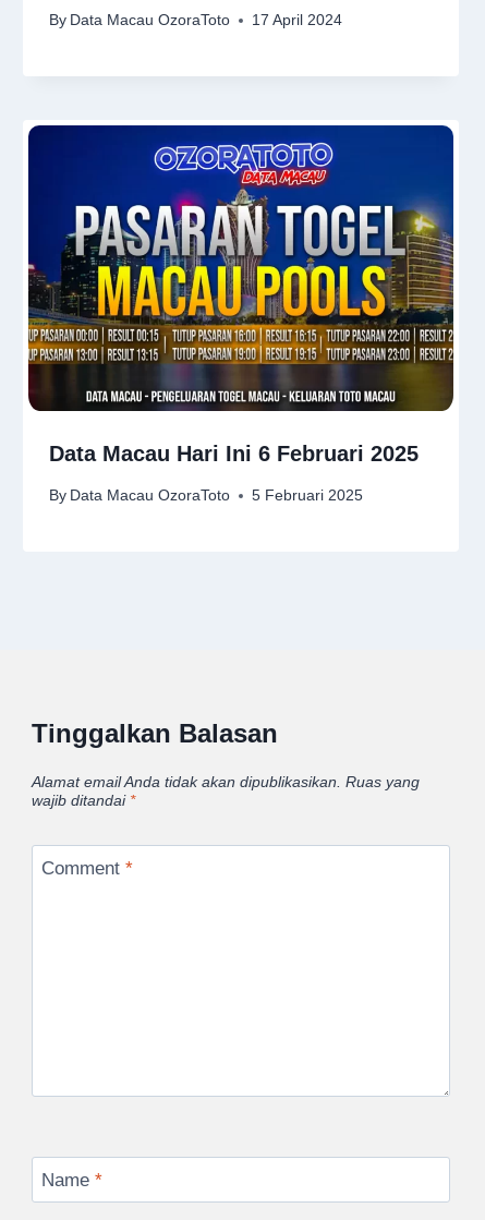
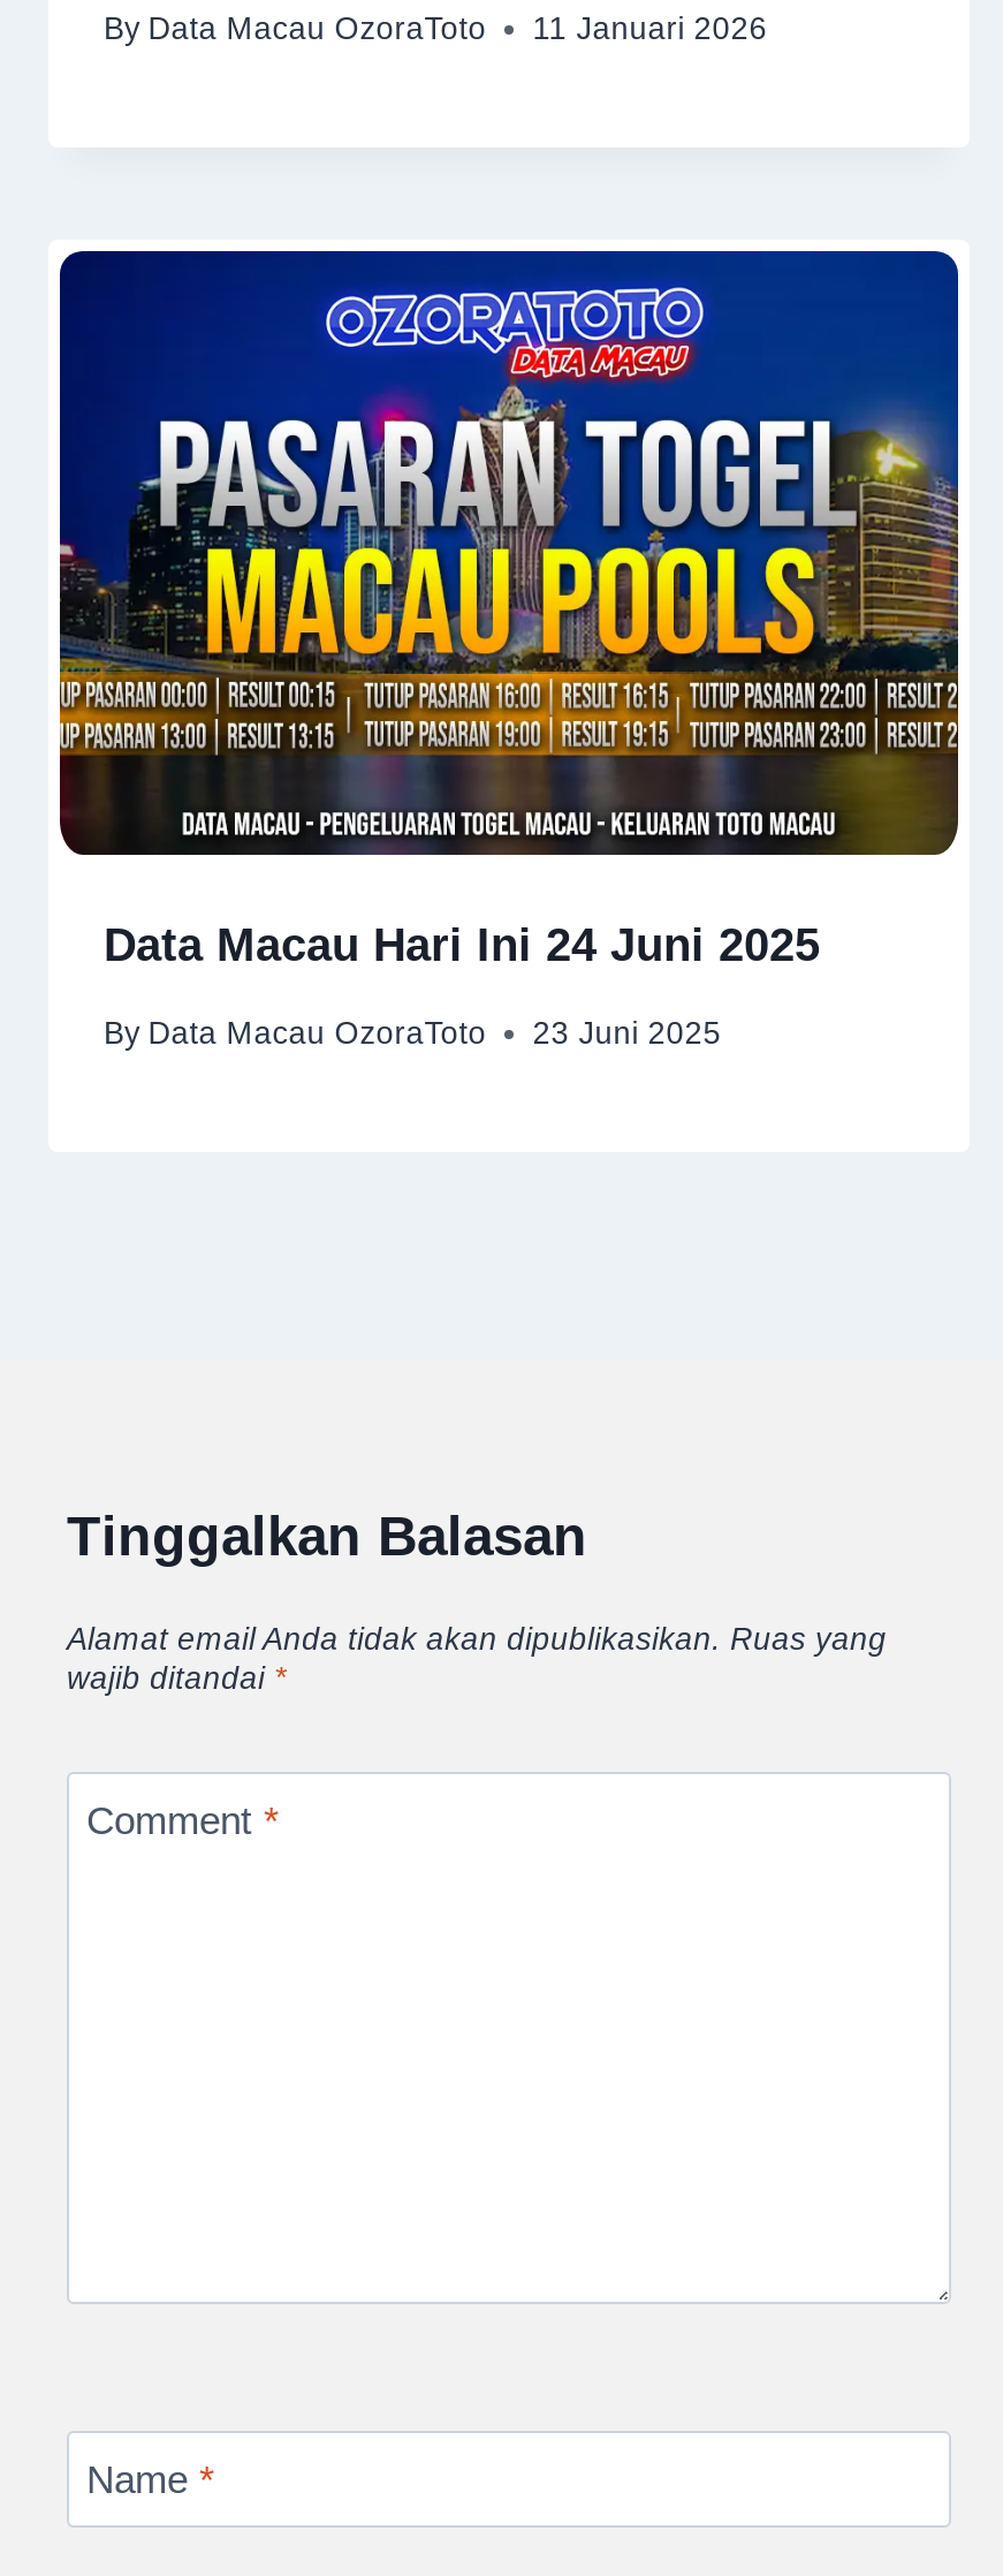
- By Data Macau OzoraToto 17 April 2024
+ By Data Macau OzoraToto 11 Januari 2026

- Data Macau Hari Ini 6 Februari 2025
+ Data Macau Hari Ini 24 Juni 2025

- By Data Macau OzoraToto 5 Februari 2025
+ By Data Macau OzoraToto 23 Juni 2025
